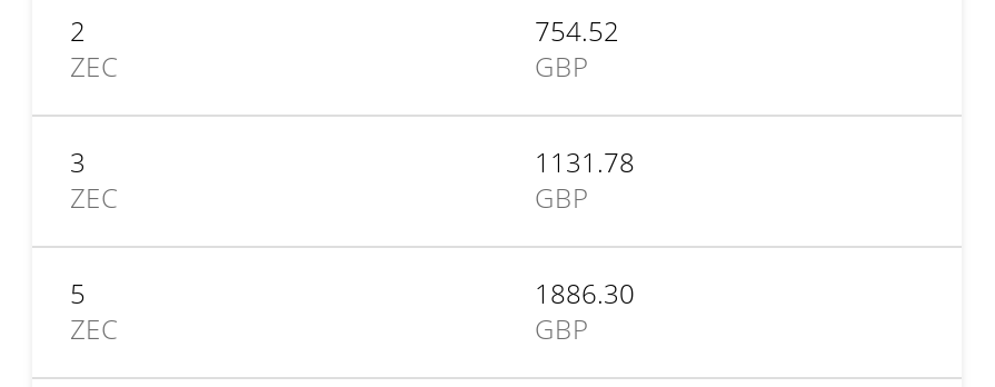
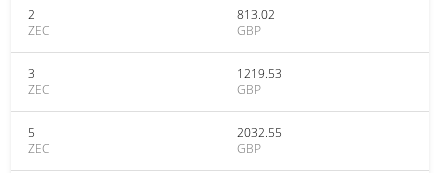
- 754.52
+ 813.02

- 1131.78
+ 1219.53

- 1886.30
+ 2032.55
